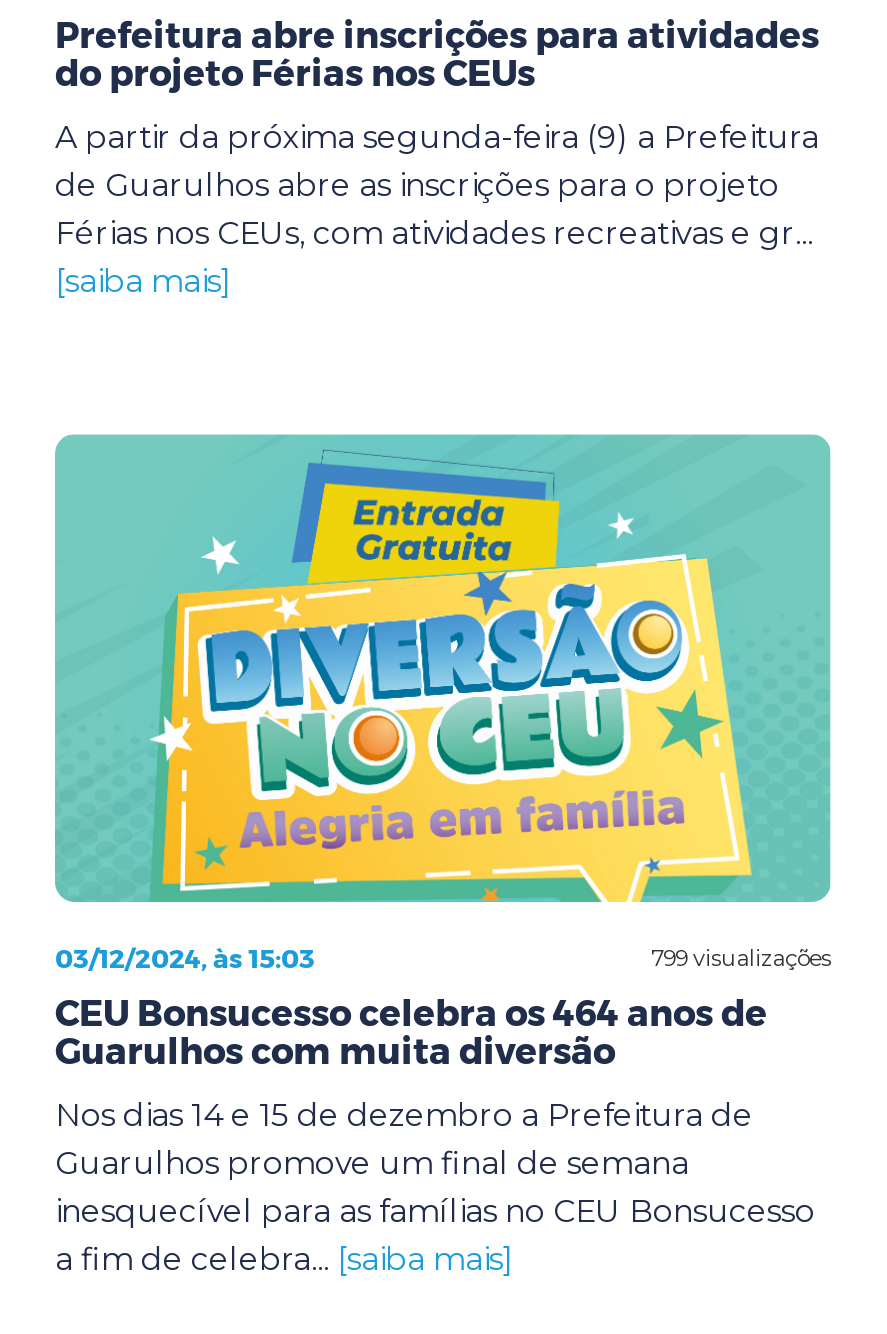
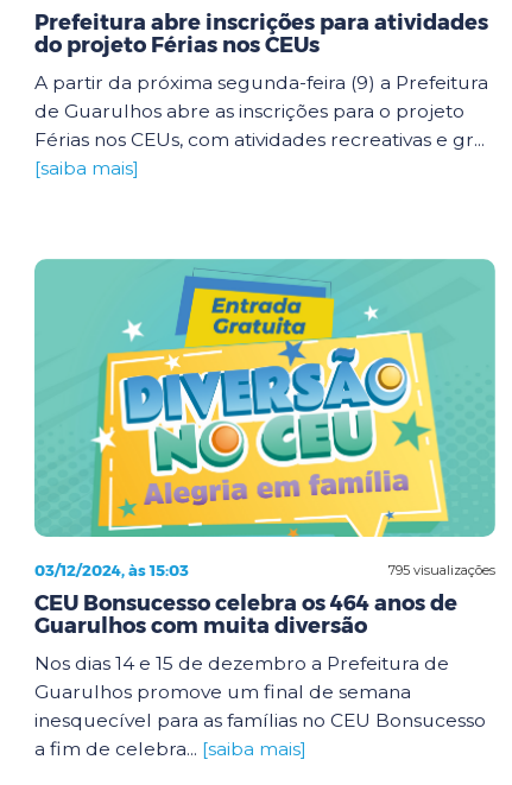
- 799 visualizações
+ 795 visualizações
